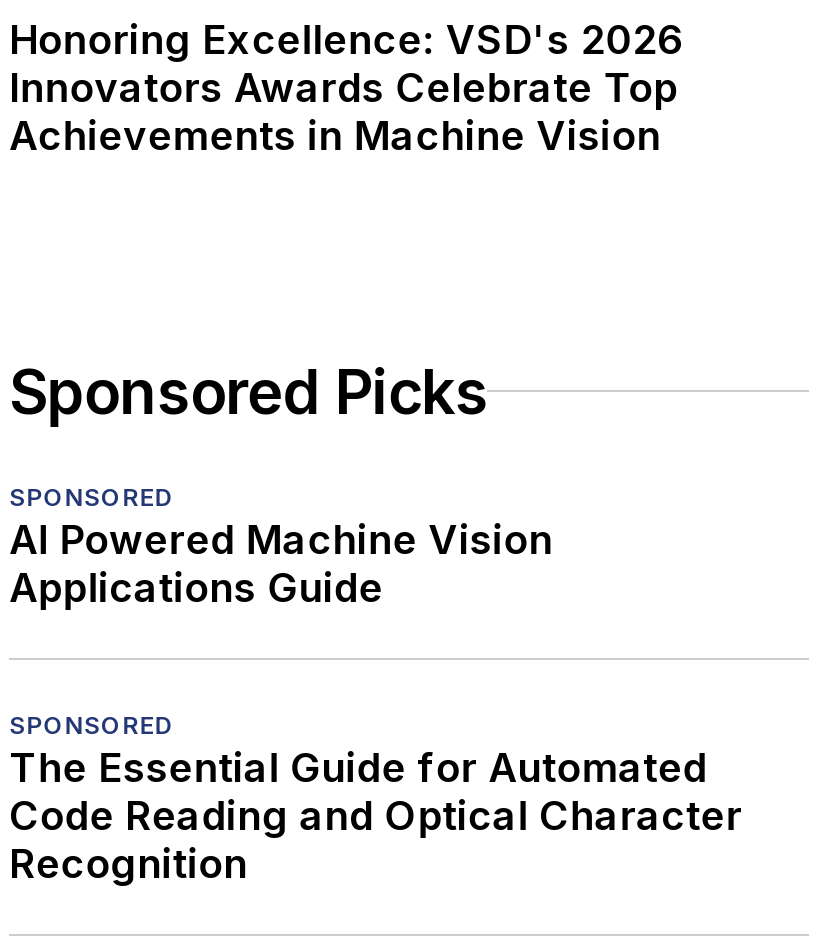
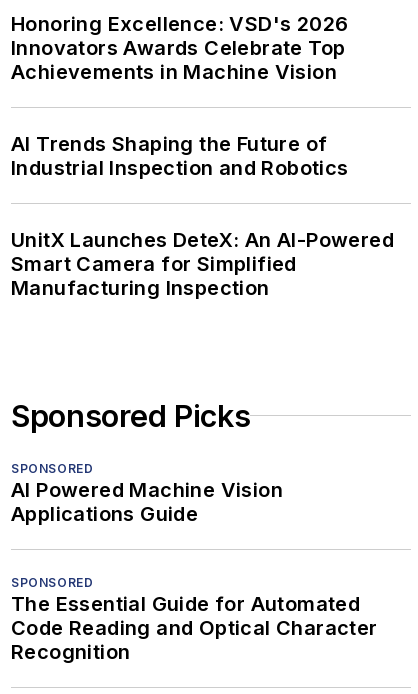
+ AI Trends Shaping the Future of
+ Industrial Inspection and Robotics
+ UnitX Launches DeteX: An AI-Powered
+ Smart Camera for Simplified
+ Manufacturing Inspection
